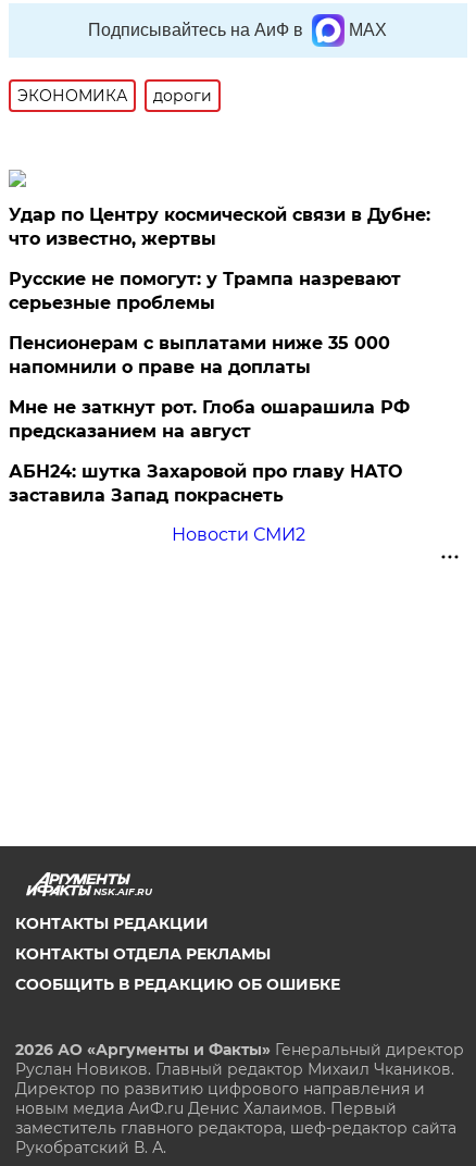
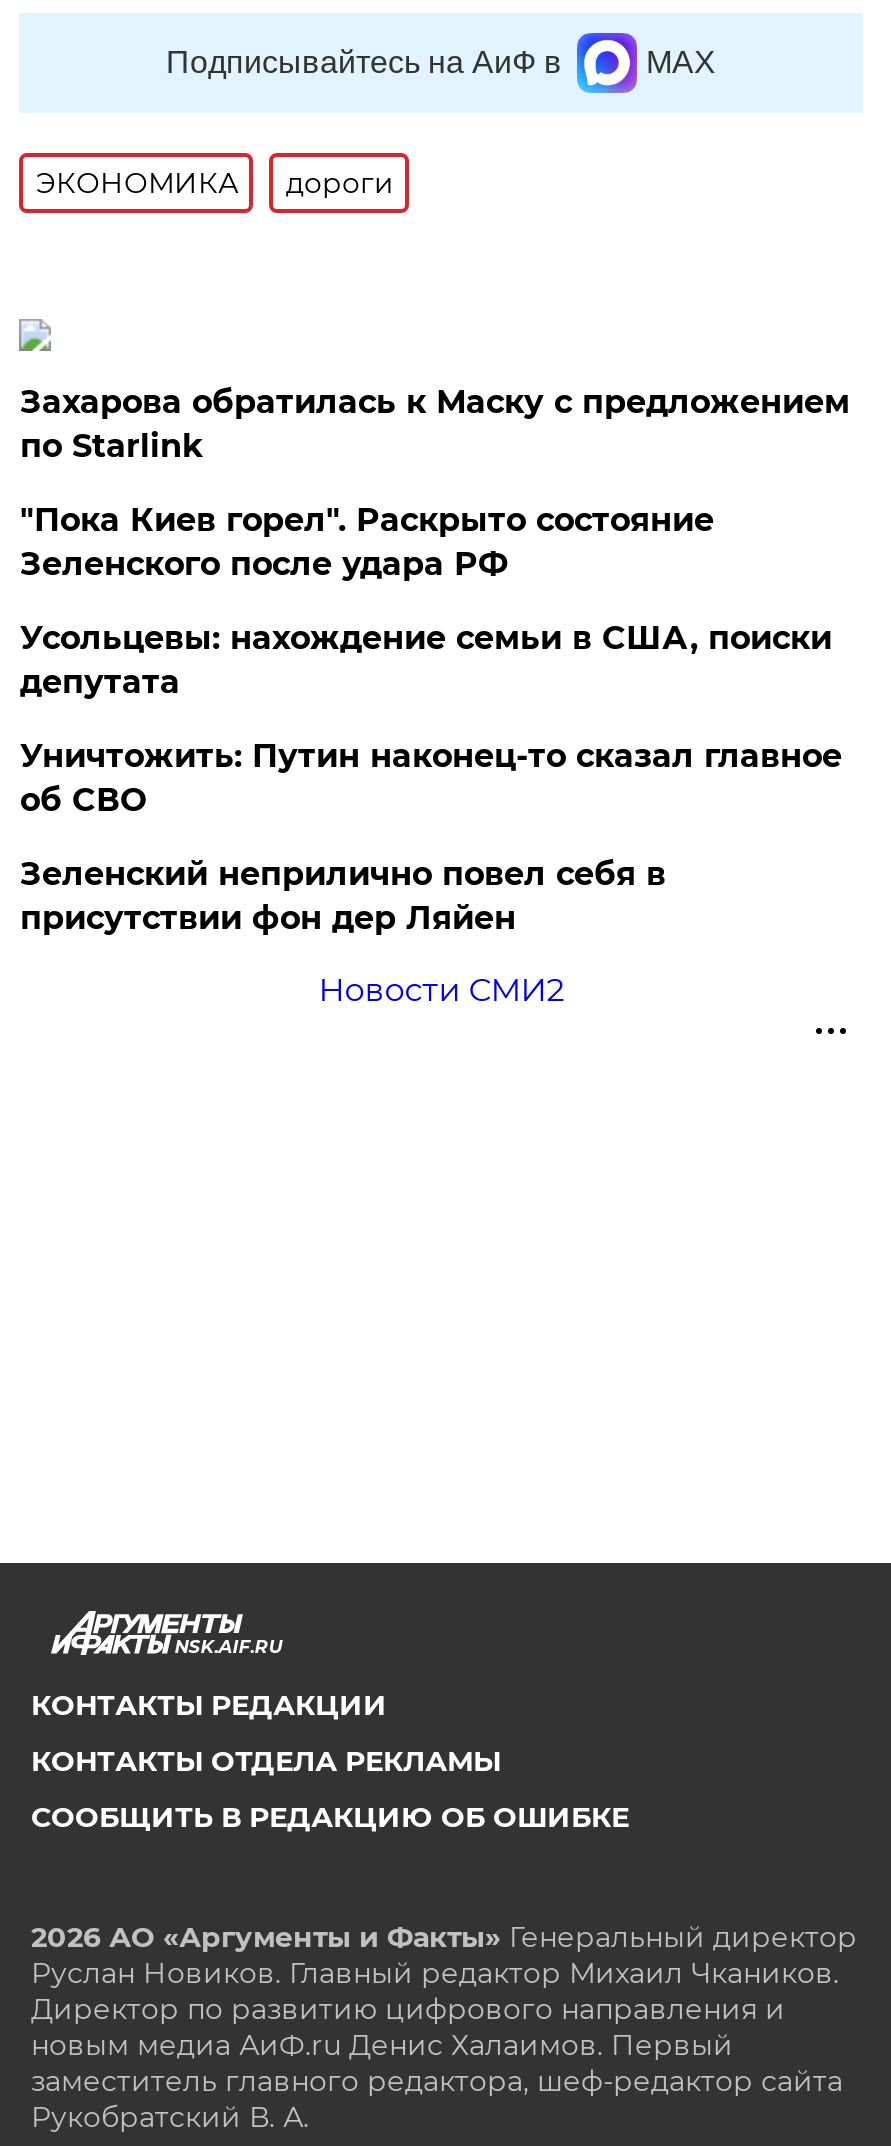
- Удар по Центру космической связи в Дубне:
- что известно, жертвы
+ Захарова обратилась к Маску с предложением
+ по Starlink

- Русские не помогут: у Трампа назревают
- серьезные проблемы
+ "Пока Киев горел". Раскрыто состояние
+ Зеленского после удара РФ

- Пенсионерам с выплатами ниже 35 000
- напомнили о праве на доплаты
+ Усольцевы: нахождение семьи в США, поиски
+ депутата

- Мне не заткнут рот. Глоба ошарашила РФ
- предсказанием на август
+ Уничтожить: Путин наконец-то сказал главное
+ об СВО

- АБН24: шутка Захаровой про главу НАТО
- заставила Запад покраснеть
+ Зеленский неприлично повел cебя в
+ присутствии фон дер Ляйен
